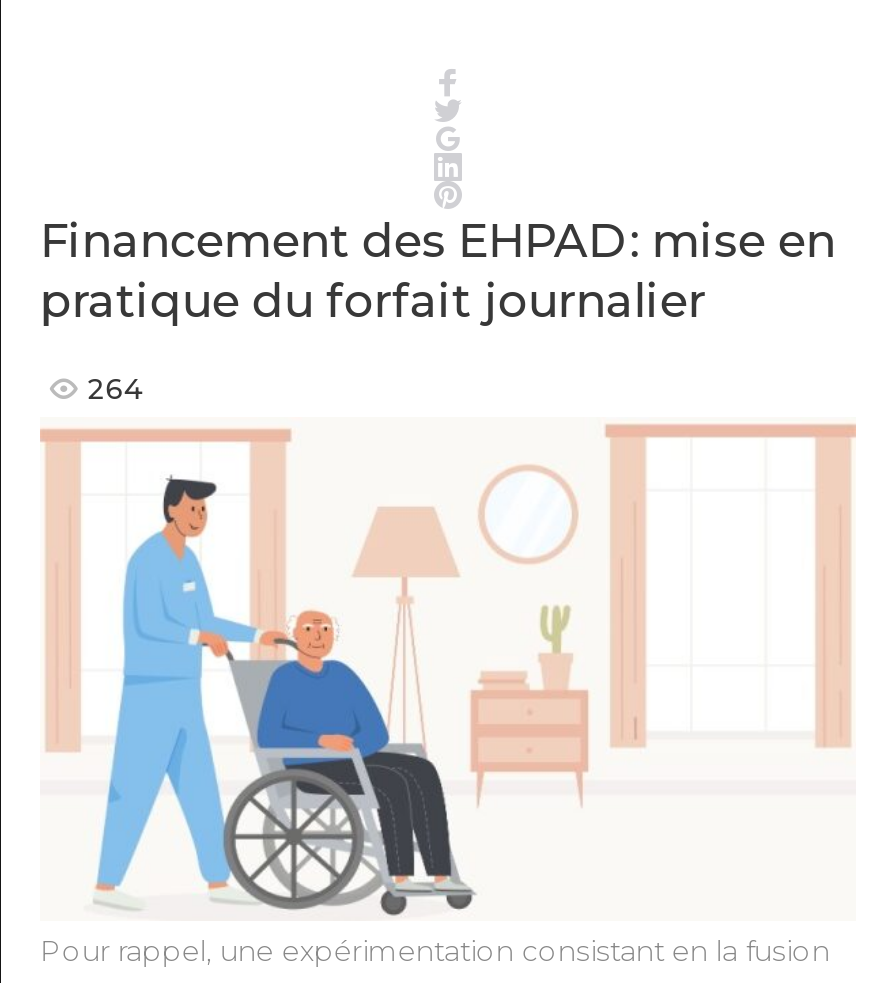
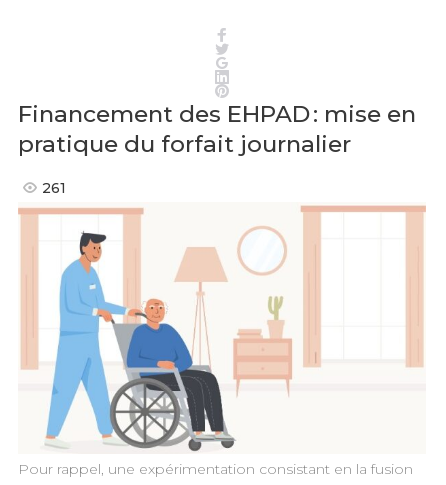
- 264
+ 261
